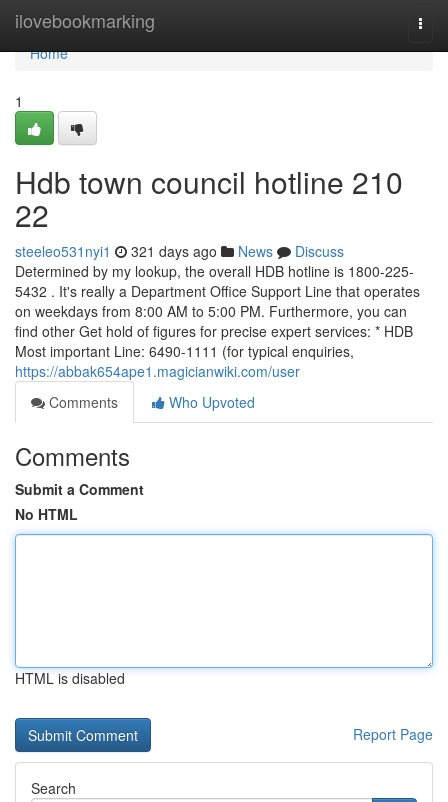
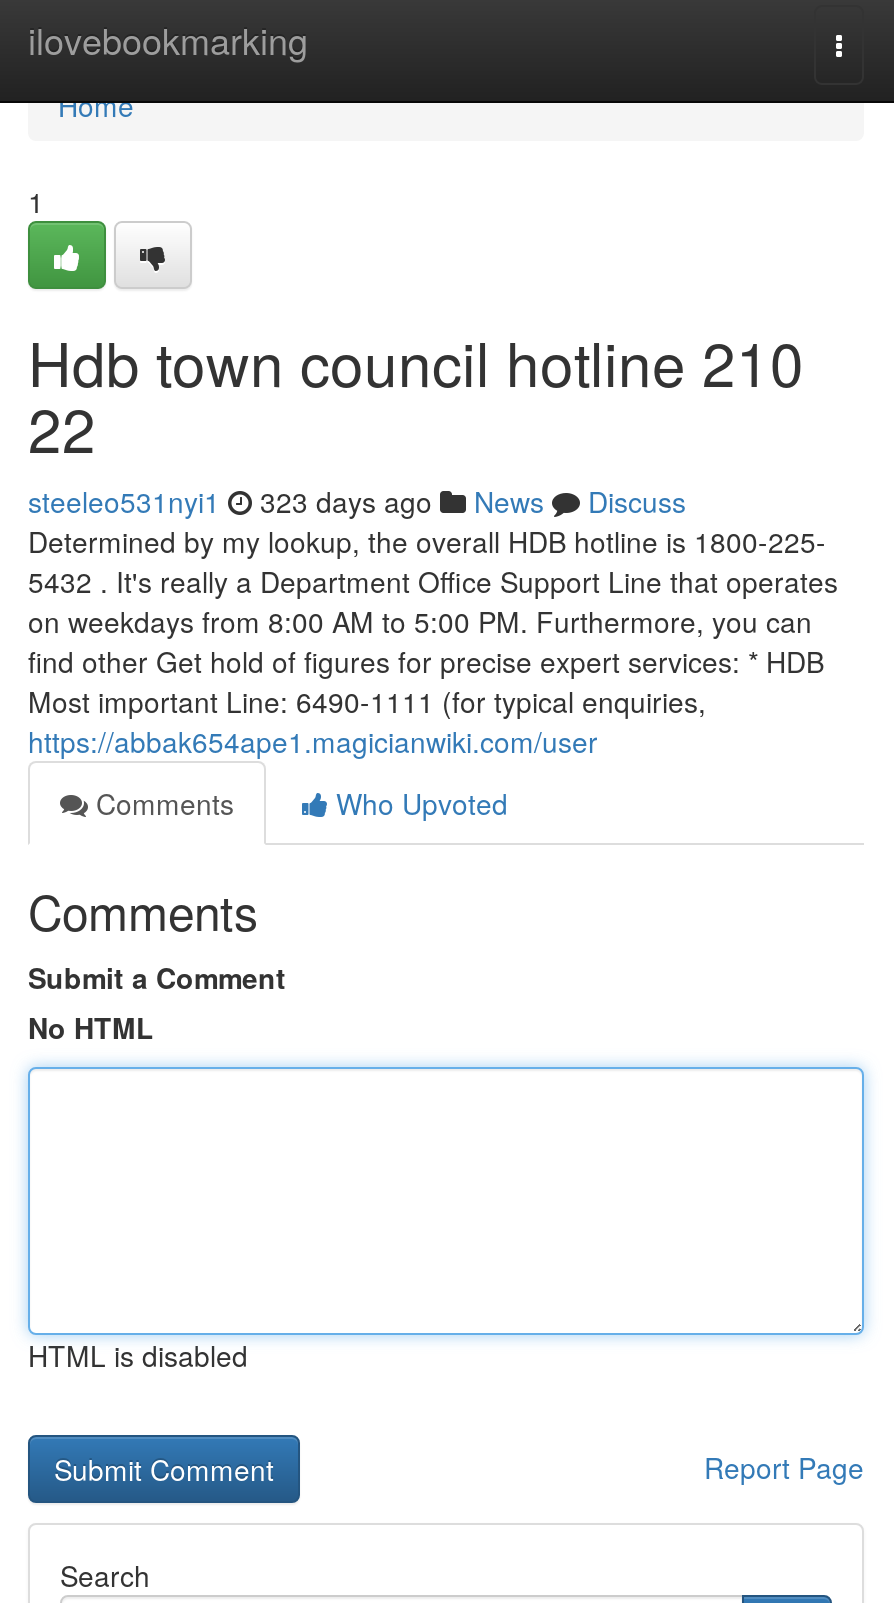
- steeleo531nyi1 321 days ago News Discuss
+ steeleo531nyi1 323 days ago News Discuss
